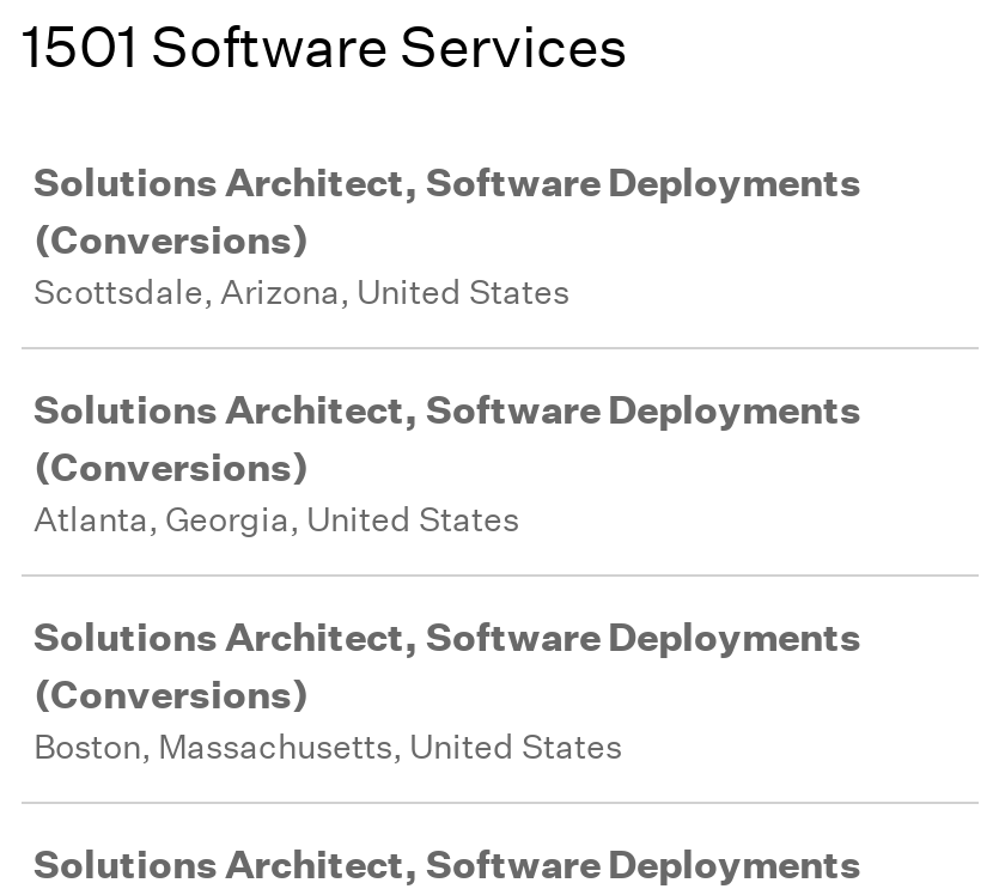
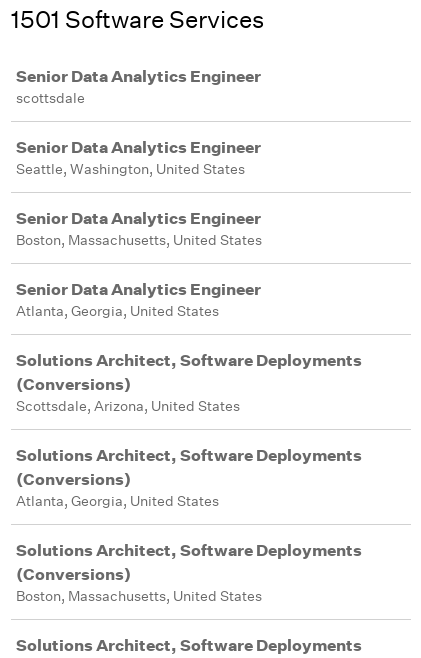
+ Senior Data Analytics Engineer
+ scottsdale
+ Senior Data Analytics Engineer
+ Seattle, Washington, United States
+ Senior Data Analytics Engineer
+ Boston, Massachusetts, United States
+ Senior Data Analytics Engineer
+ Atlanta, Georgia, United States
